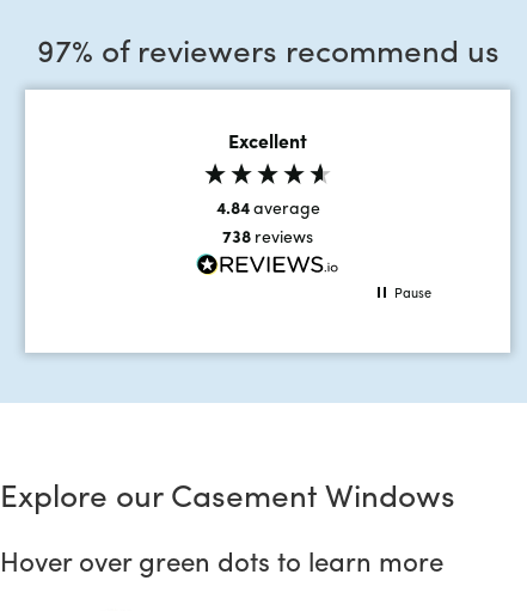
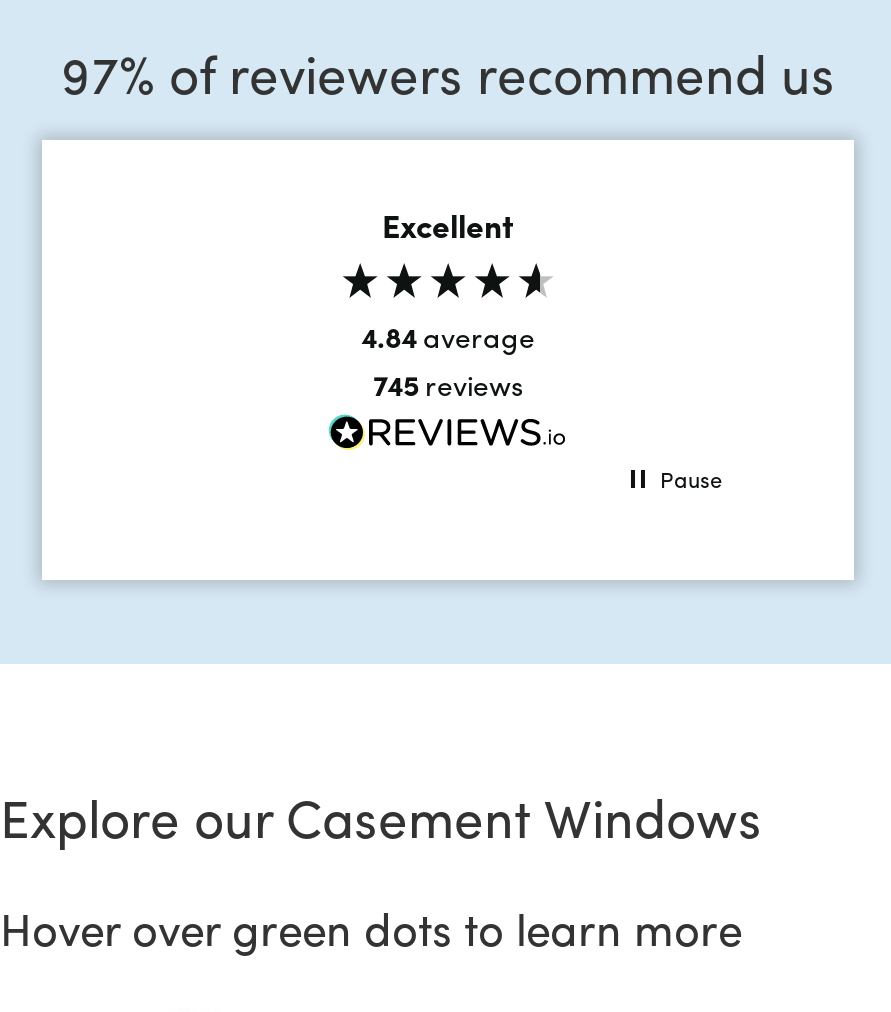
- 738 reviews
+ 745 reviews
